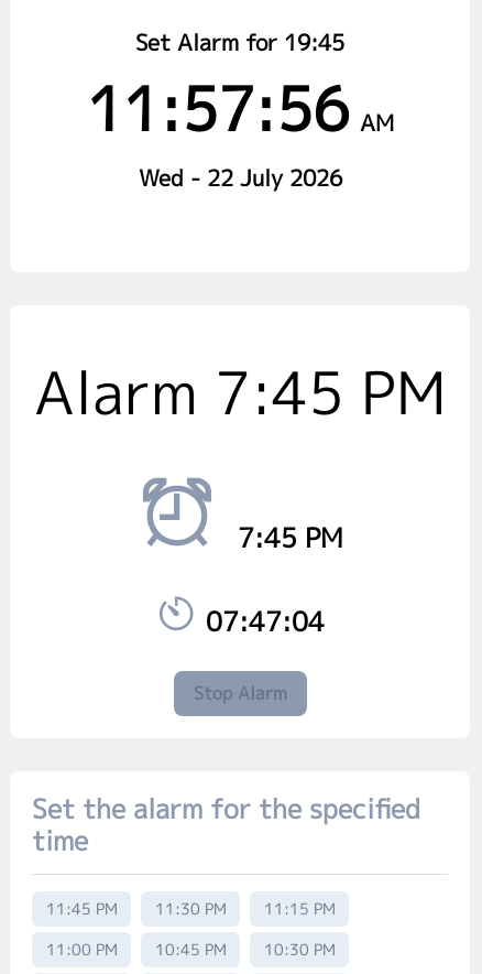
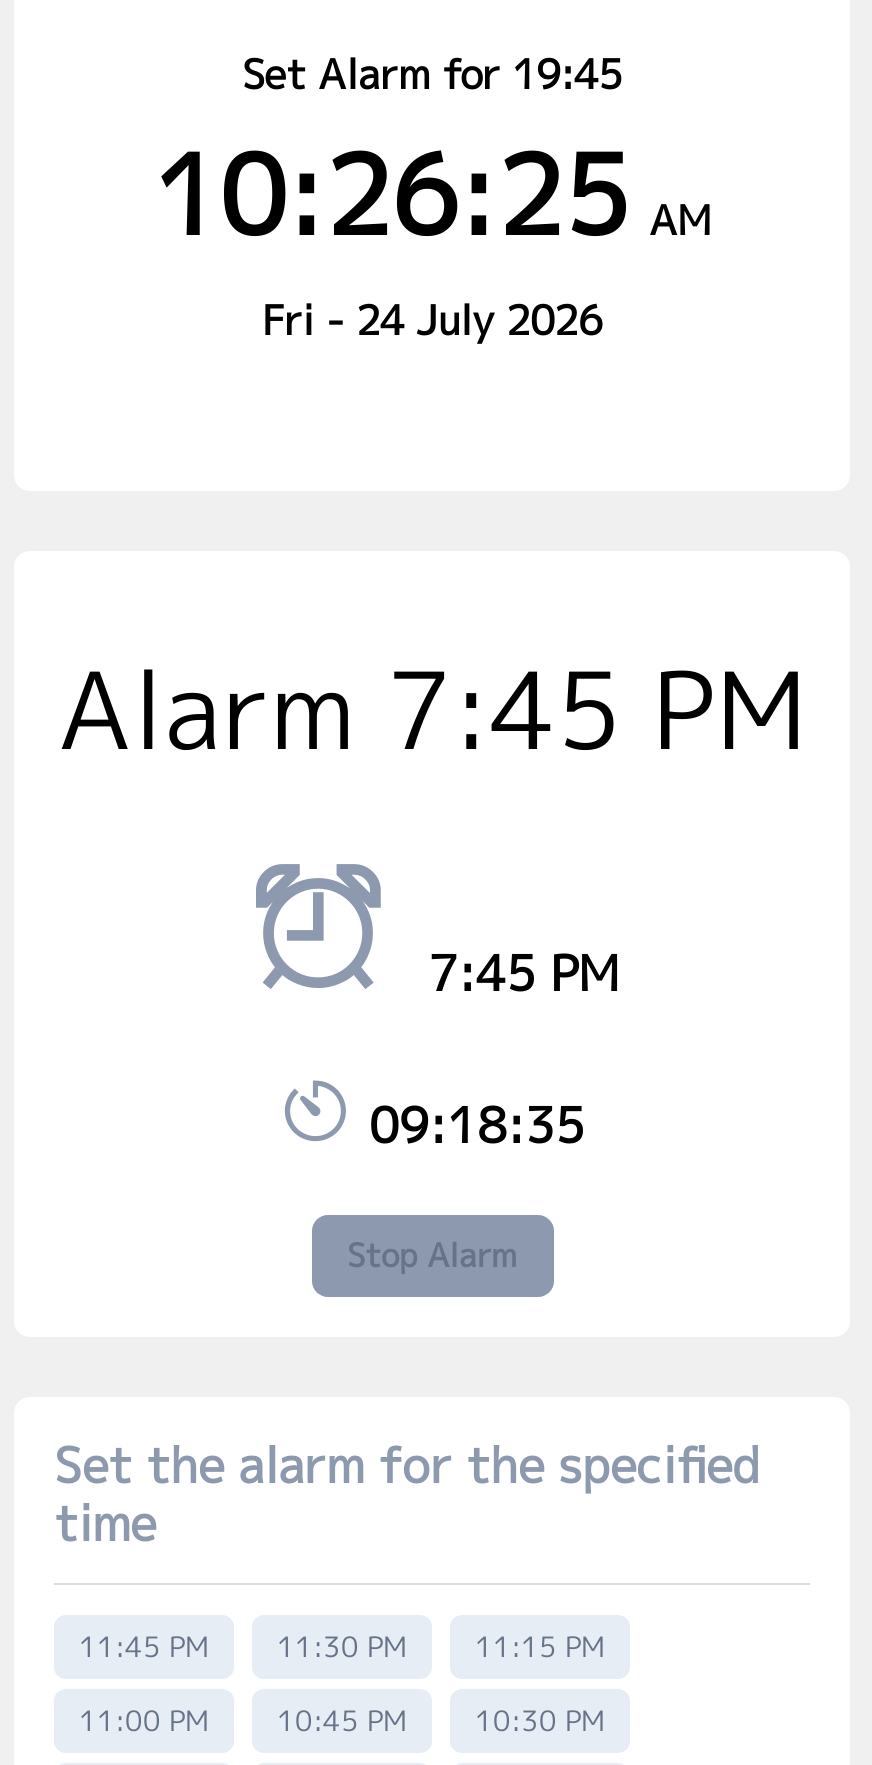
- 11:57:56 AM
+ 10:26:25 AM

- Wed - 22 July 2026
+ Fri - 24 July 2026

- 07:47:04
+ 09:18:35
